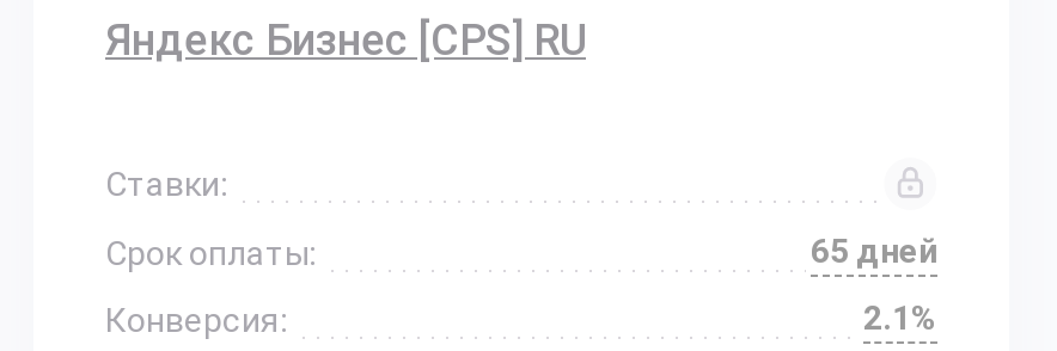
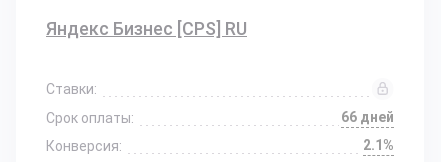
- 65 дней
+ 66 дней
